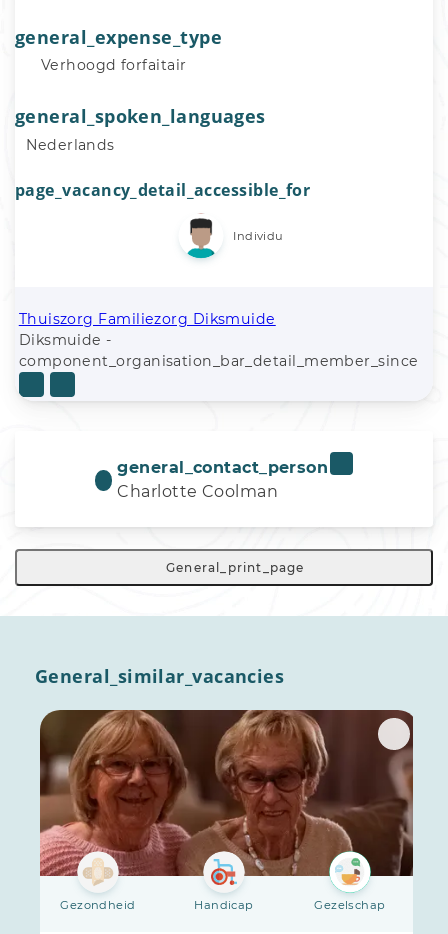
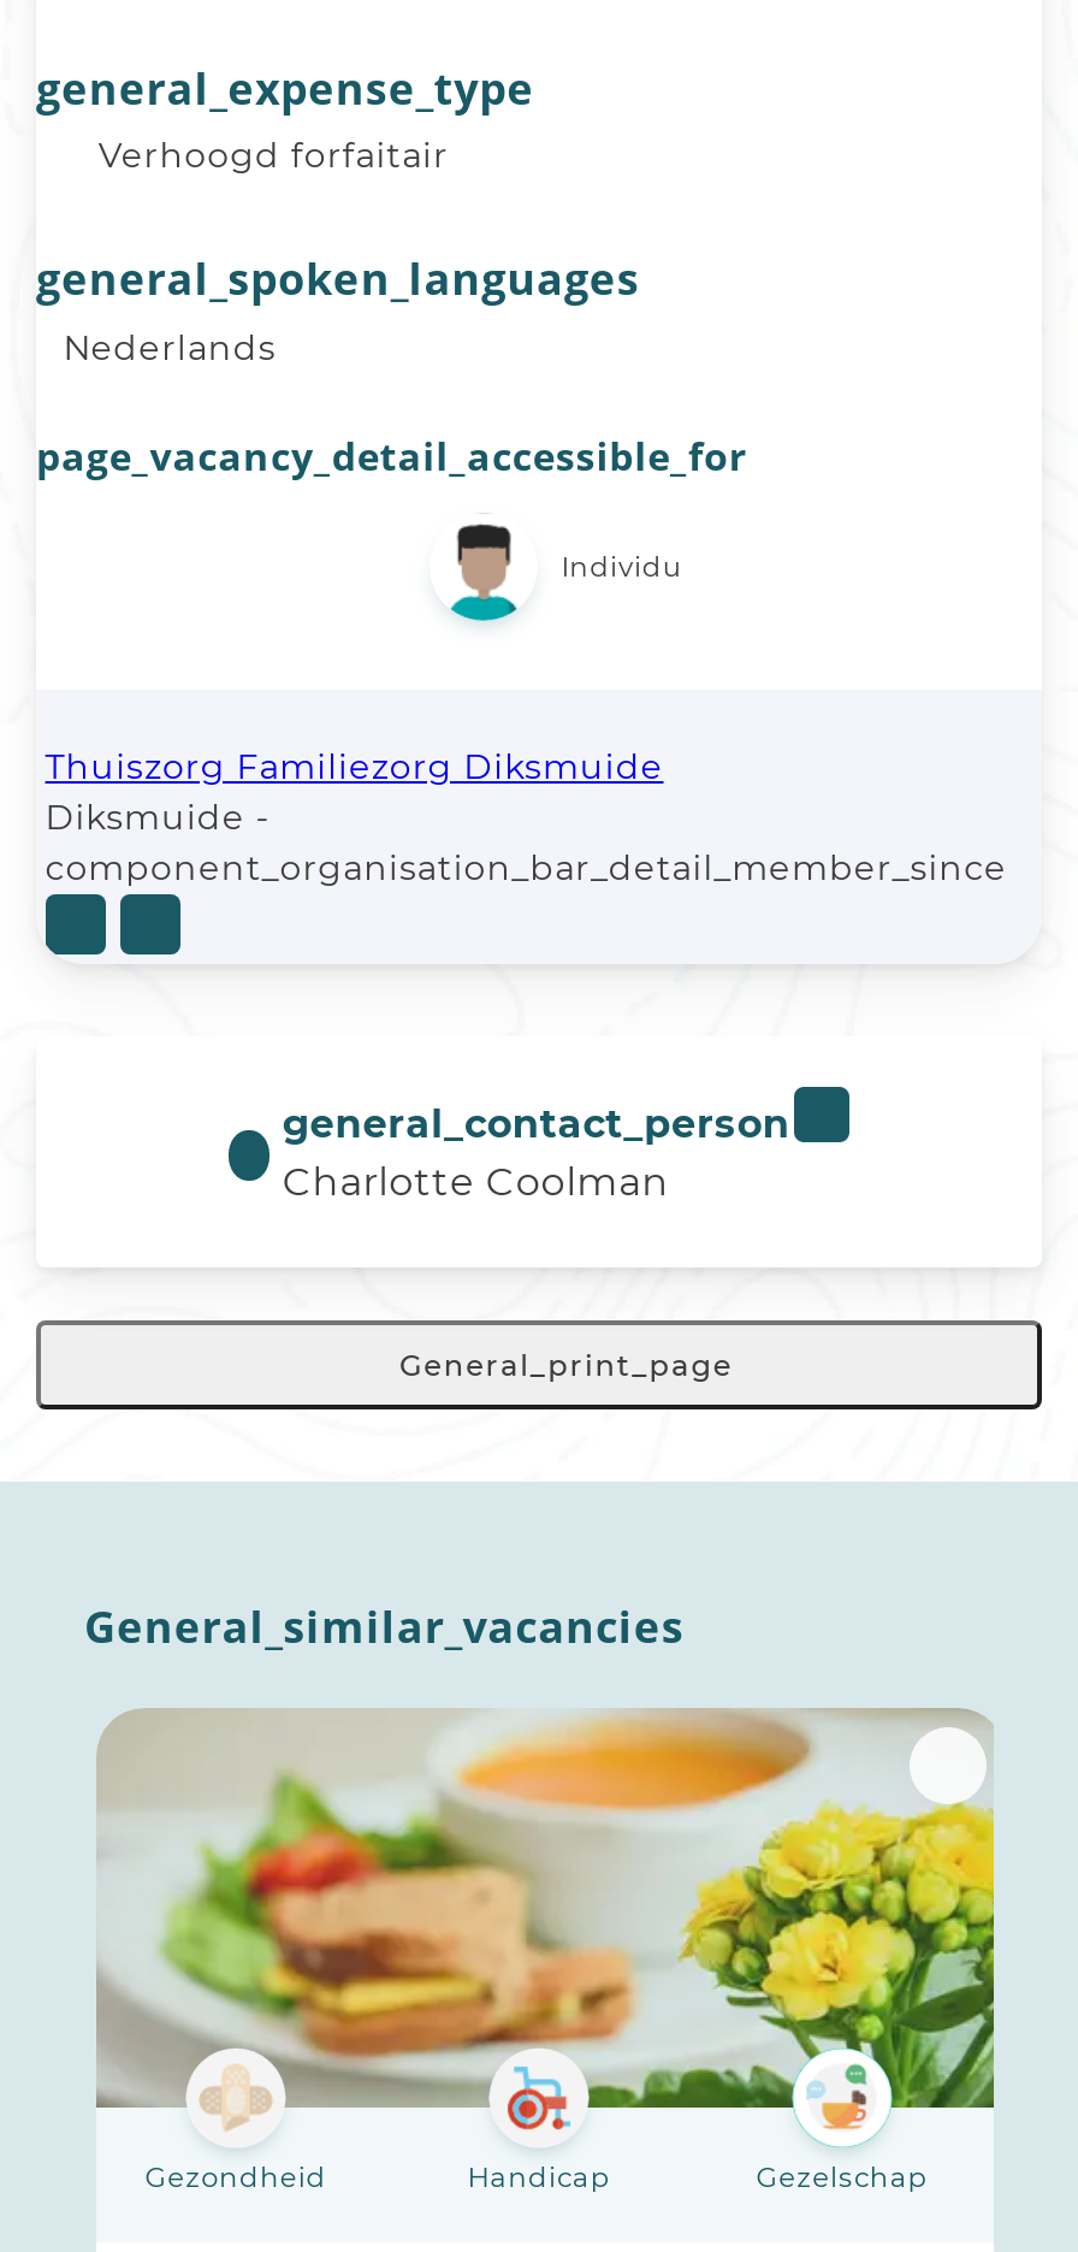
- [image]
+ [image]
